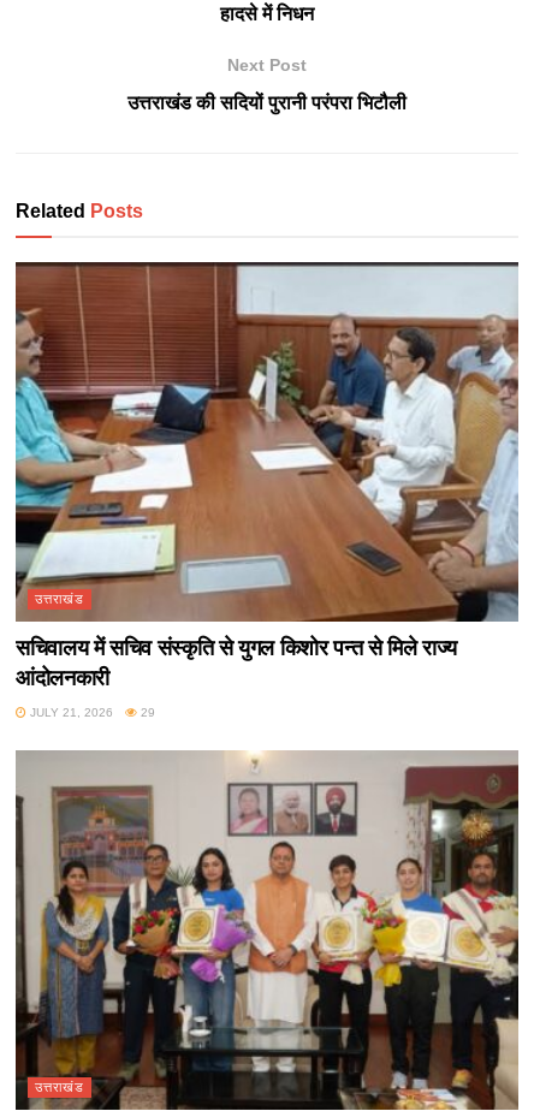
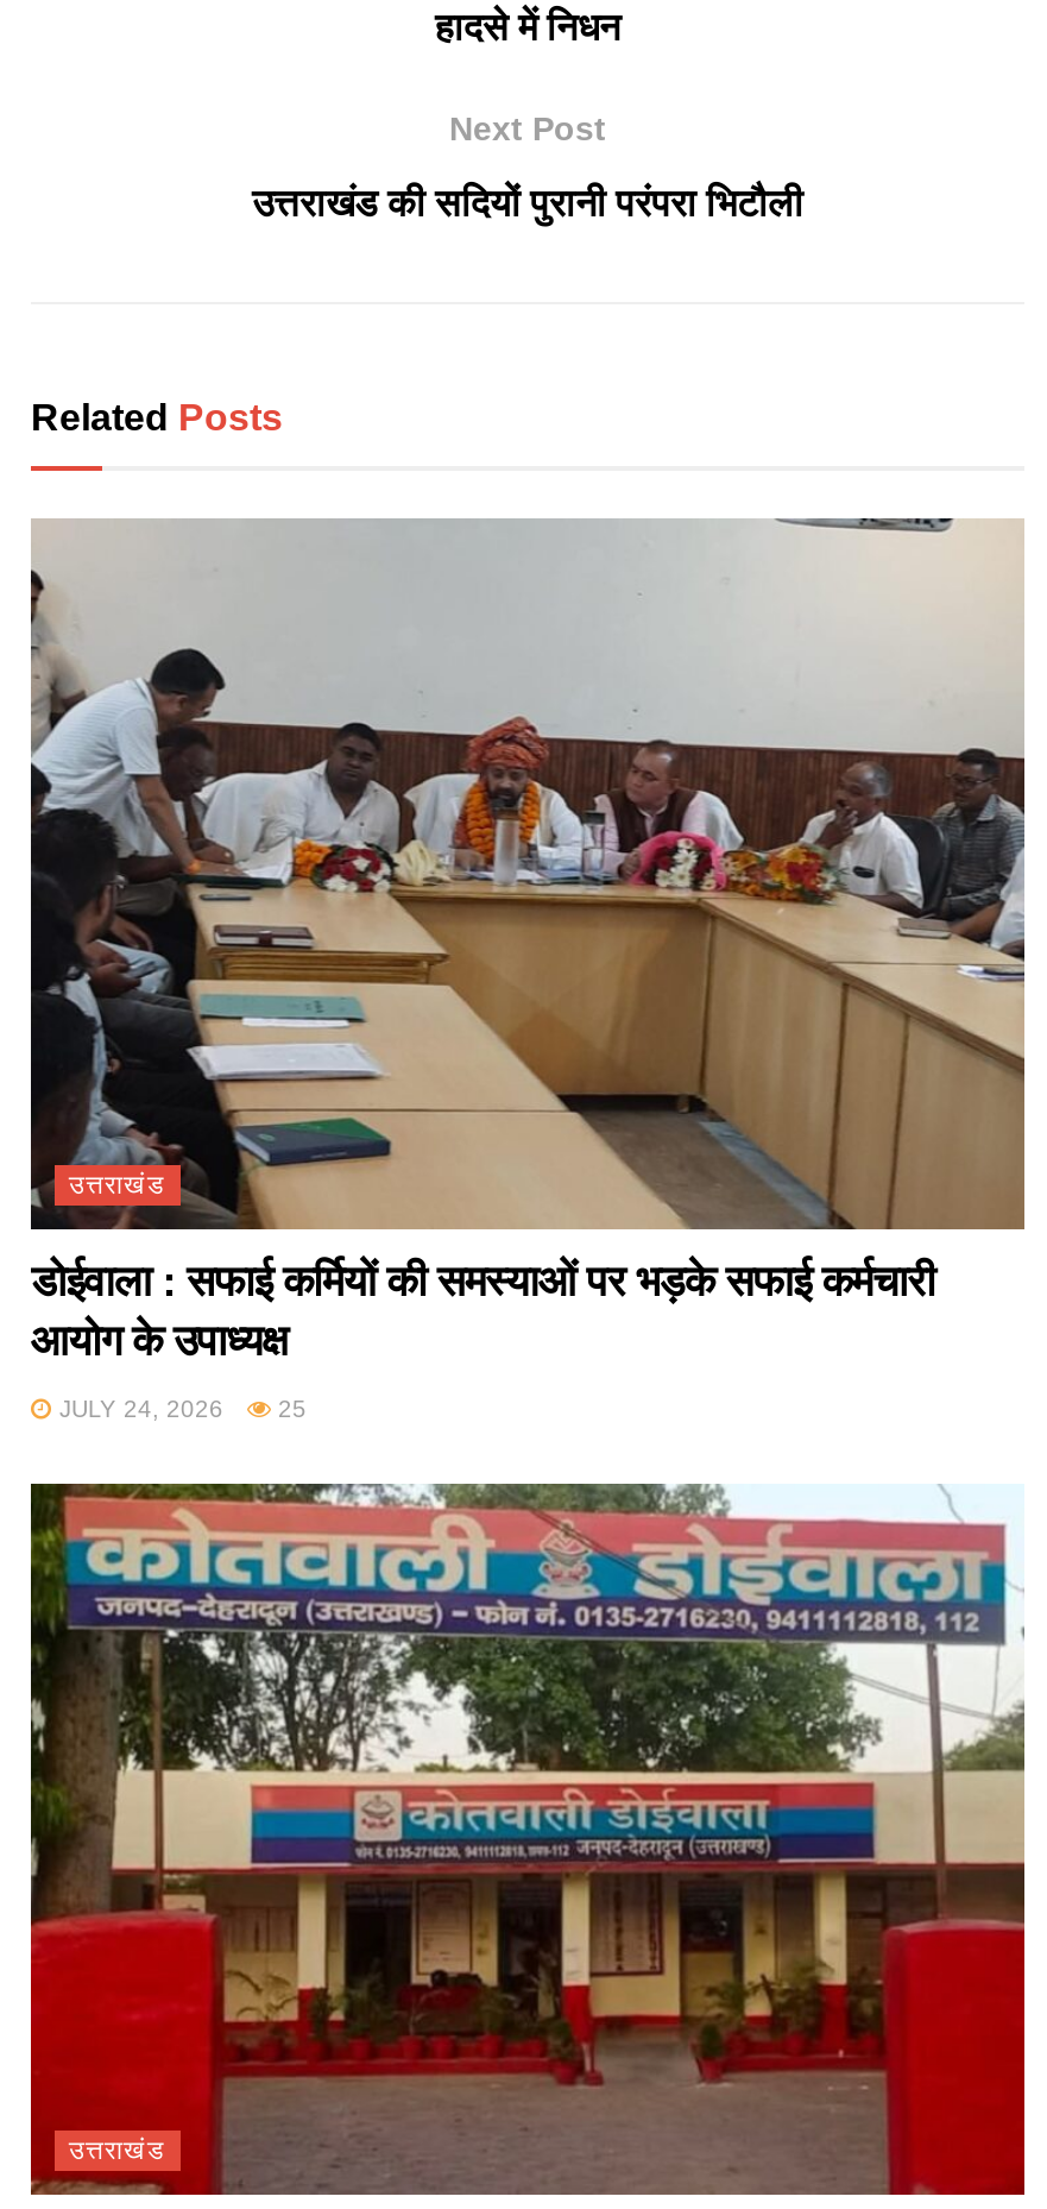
- [image]
- सचिवालय में सचिव संस्कृति से युगल किशोर पन्त से मिले राज्य
- आंदोलनकारी
+ [image]
+ डोईवाला : सफाई कर्मियों की समस्याओं पर भड़के सफाई कर्मचारी
+ आयोग के उपाध्यक्ष

- JULY 21, 2026
- 29
+ JULY 24, 2026
+ 25

- [image]
+ [image]
